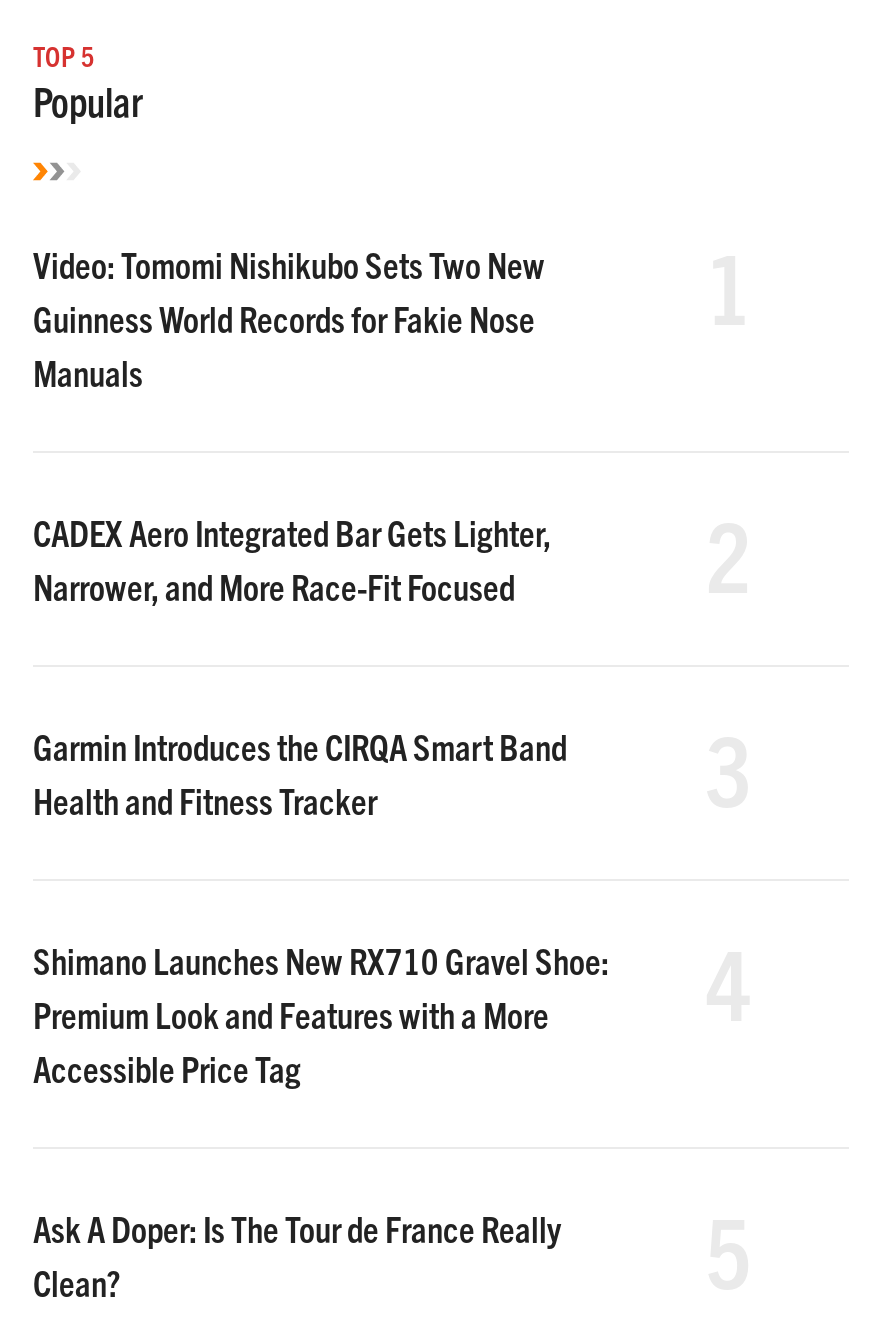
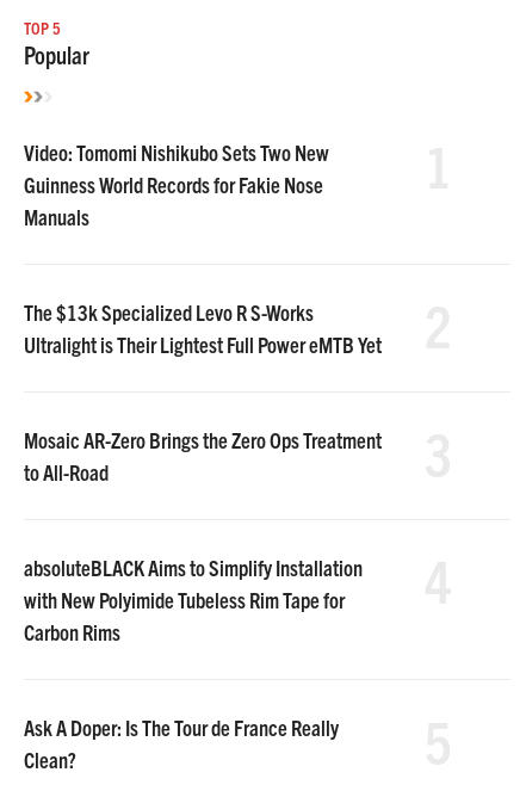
- CADEX Aero Integrated Bar Gets Lighter,
- Narrower, and More Race-Fit Focused
+ The $13k Specialized Levo R S-Works
+ Ultralight is Their Lightest Full Power eMTB Yet

- Garmin Introduces the CIRQA Smart Band
- Health and Fitness Tracker
+ Mosaic AR-Zero Brings the Zero Ops Treatment
+ to All-Road

- Shimano Launches New RX710 Gravel Shoe:
- Premium Look and Features with a More
- Accessible Price Tag
+ absoluteBLACK Aims to Simplify Installation
+ with New Polyimide Tubeless Rim Tape for
+ Carbon Rims
